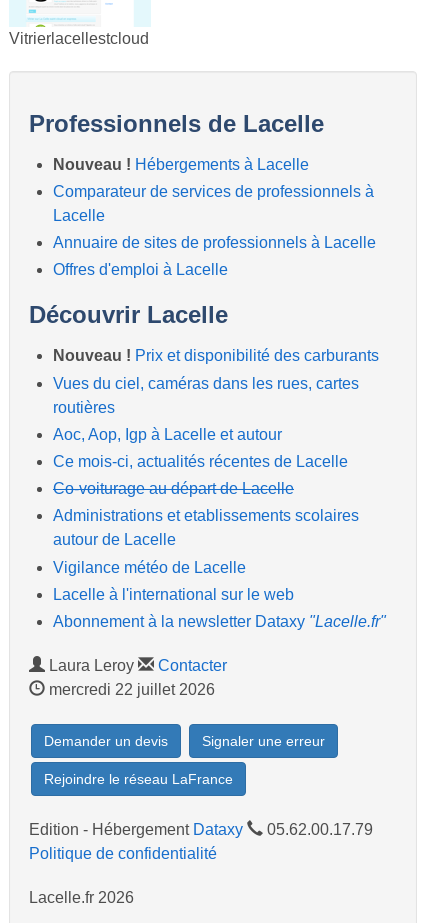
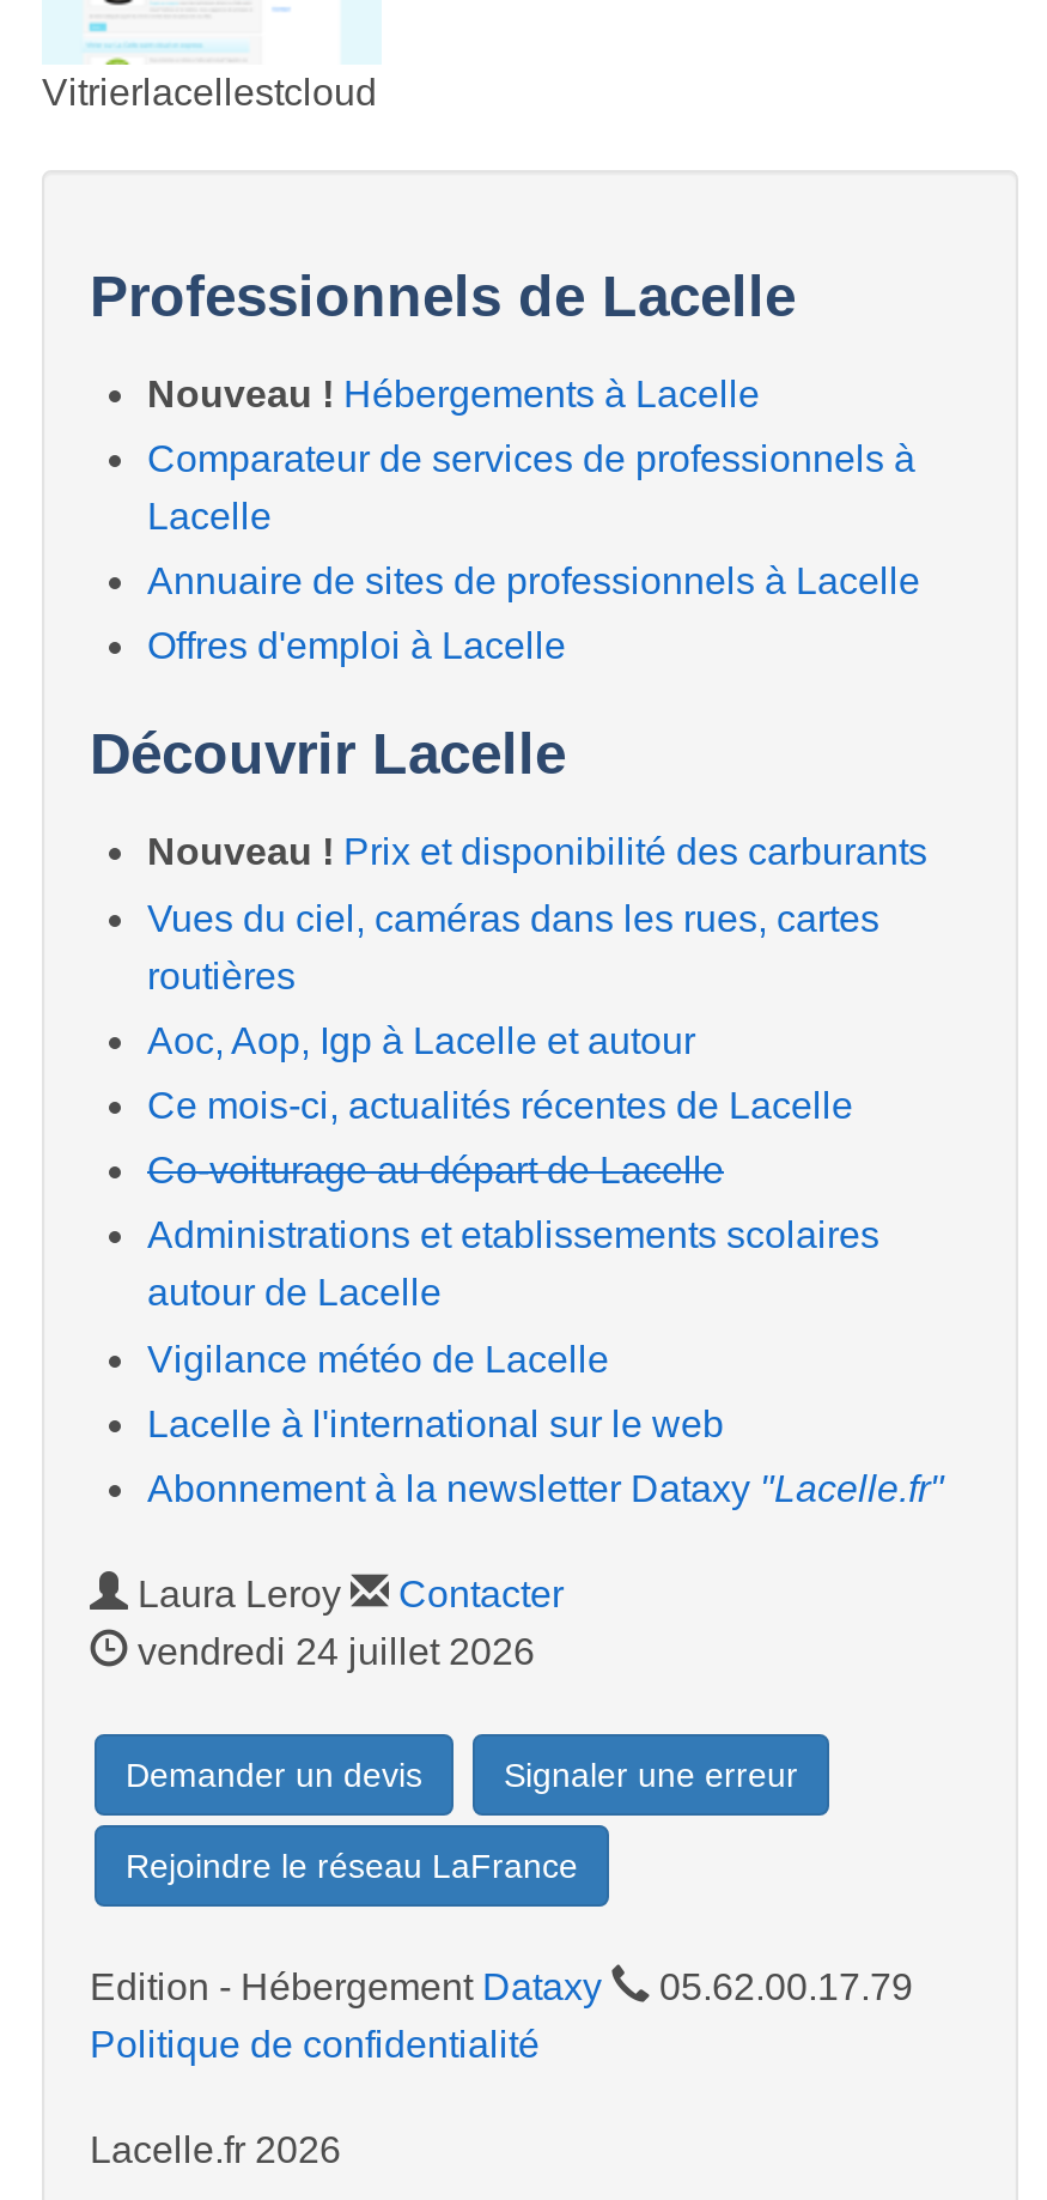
- mercredi 22 juillet 2026
+ vendredi 24 juillet 2026
